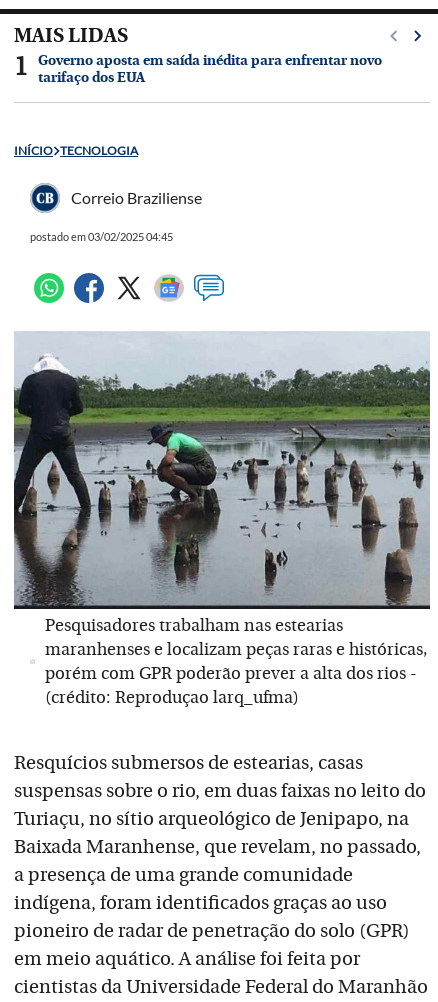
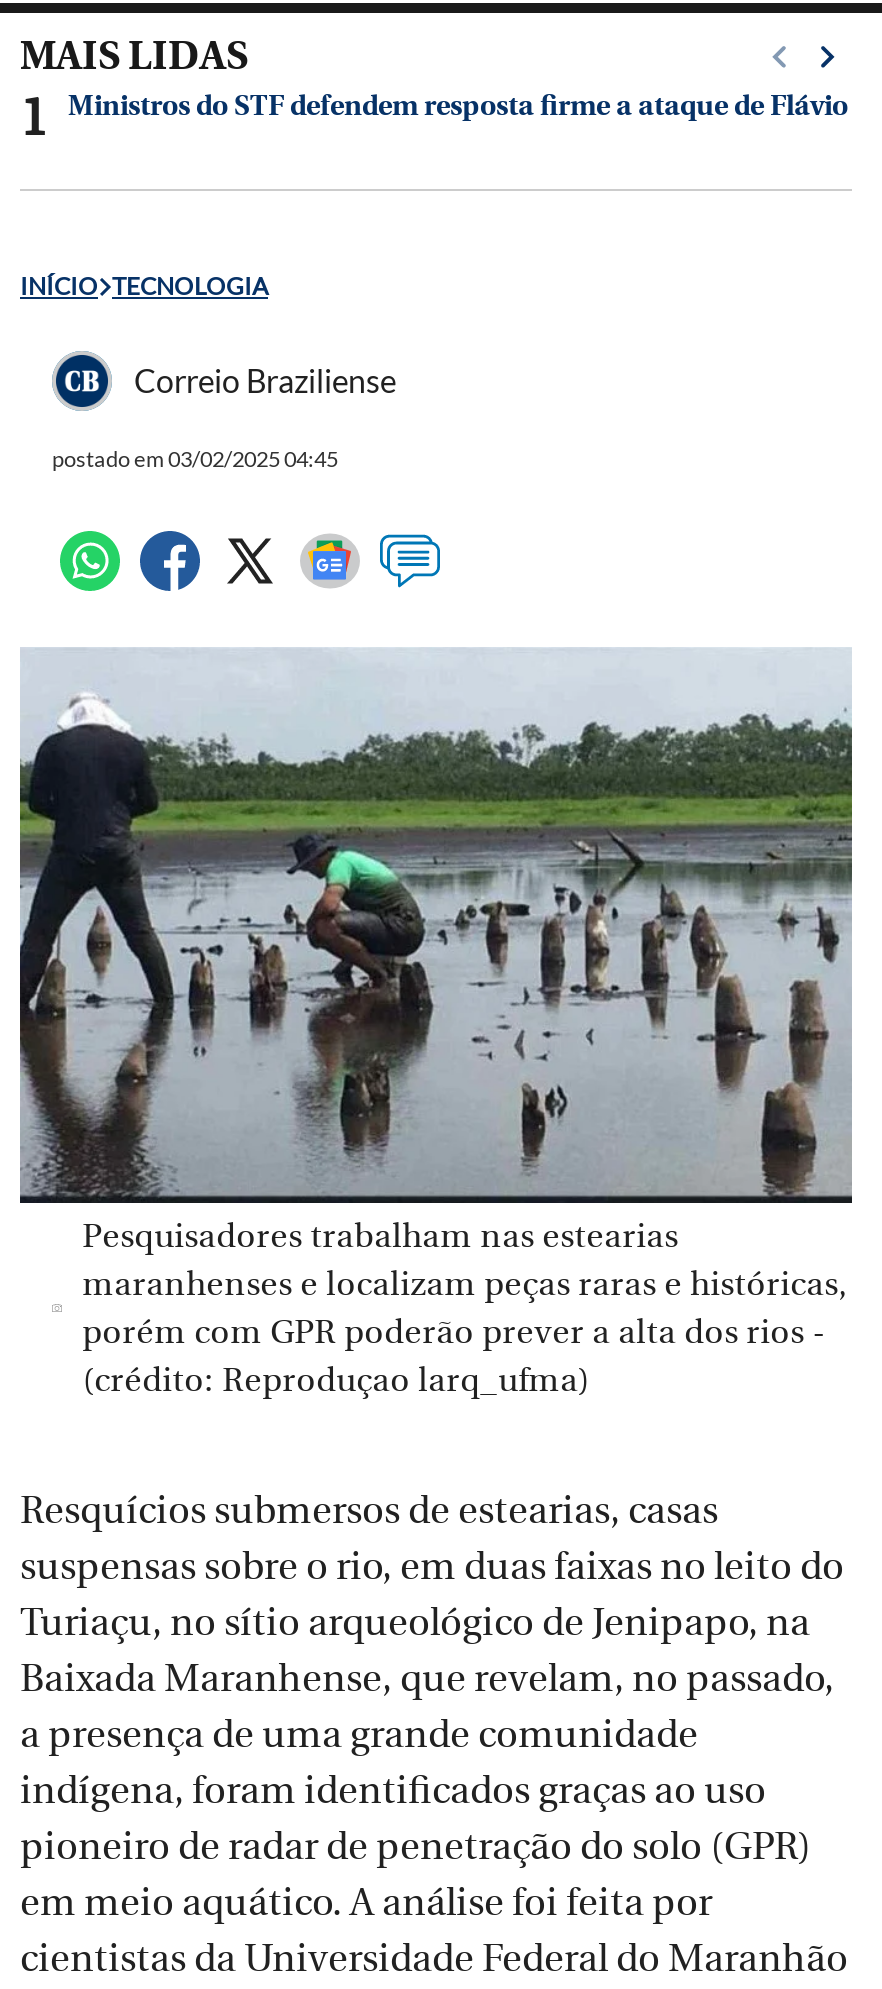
- Governo aposta em saída inédita para enfrentar novo
- tarifaço dos EUA
+ Ministros do STF defendem resposta firme a ataque de Flávio
